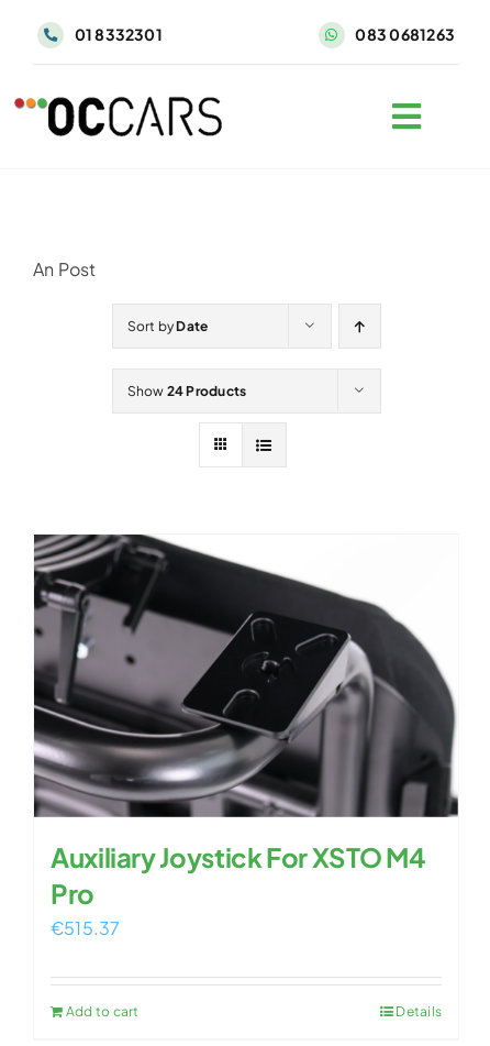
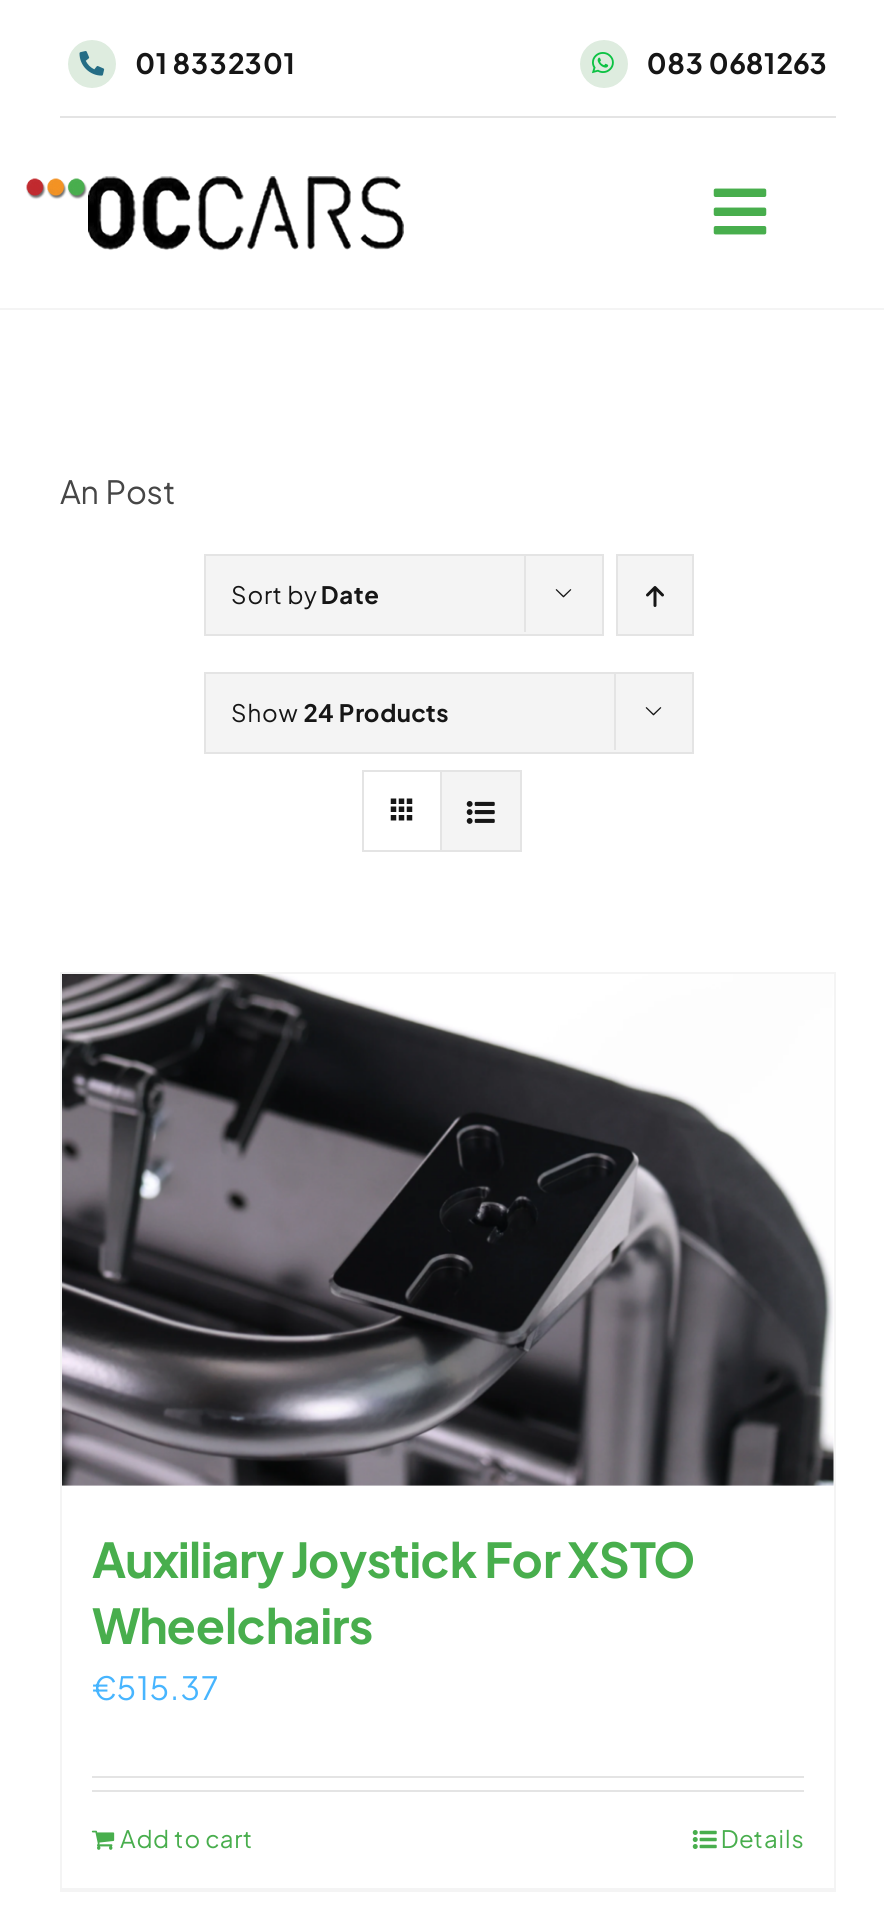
- Auxiliary Joystick For XSTO M4
- Pro
+ Auxiliary Joystick For XSTO
+ Wheelchairs
